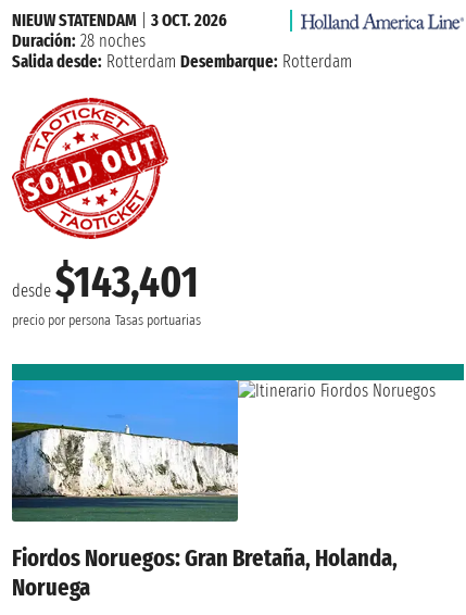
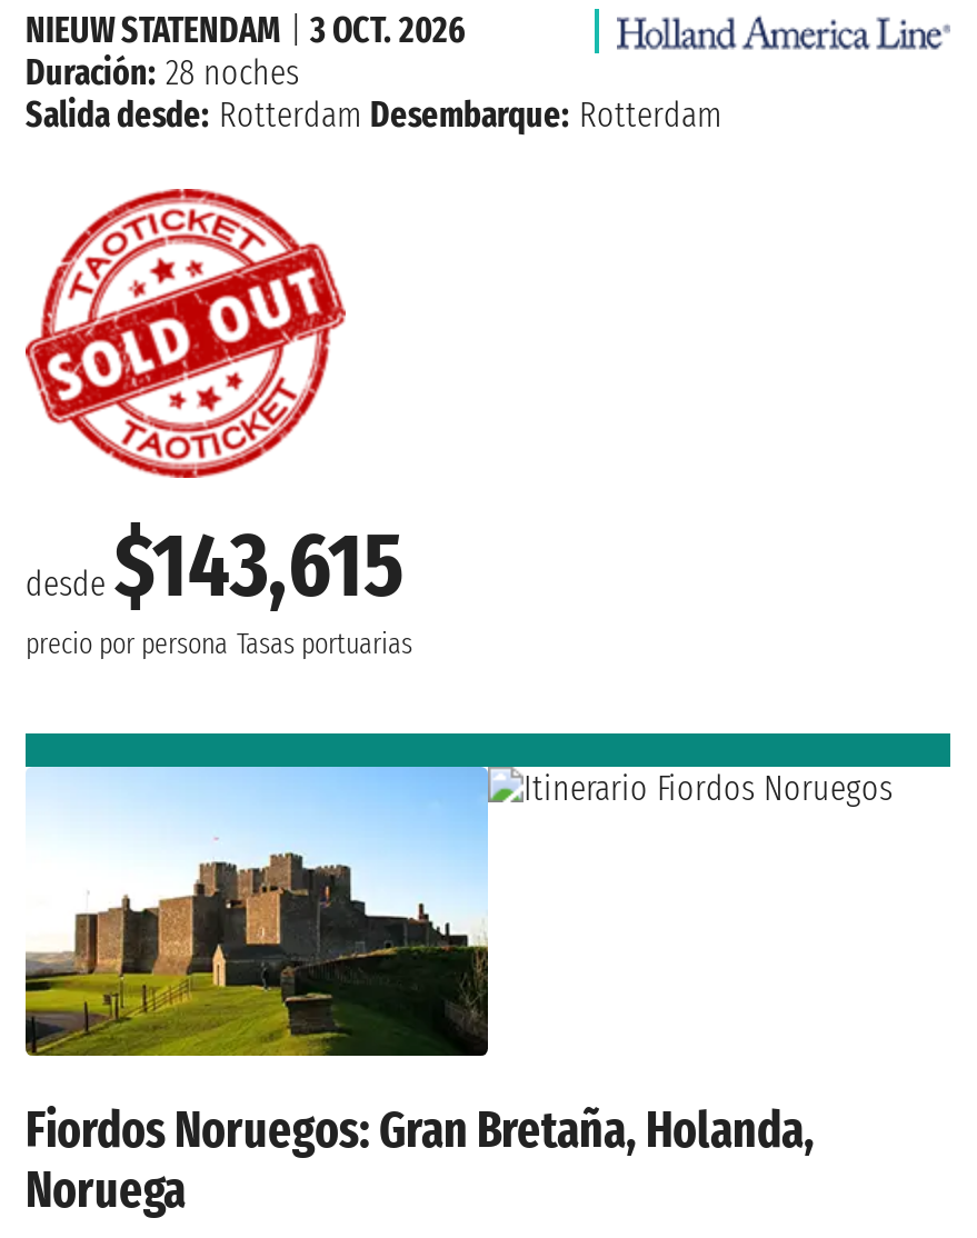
- desde$143,401
+ desde$143,615

- [image]
+ [image]
